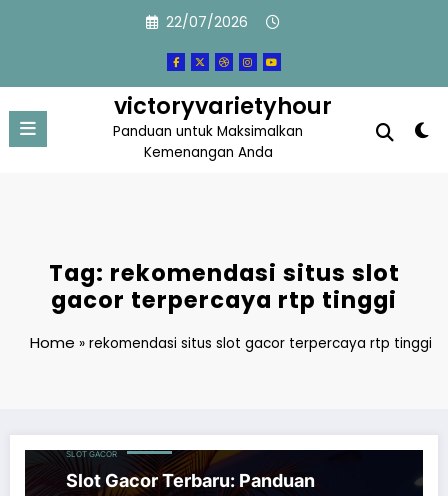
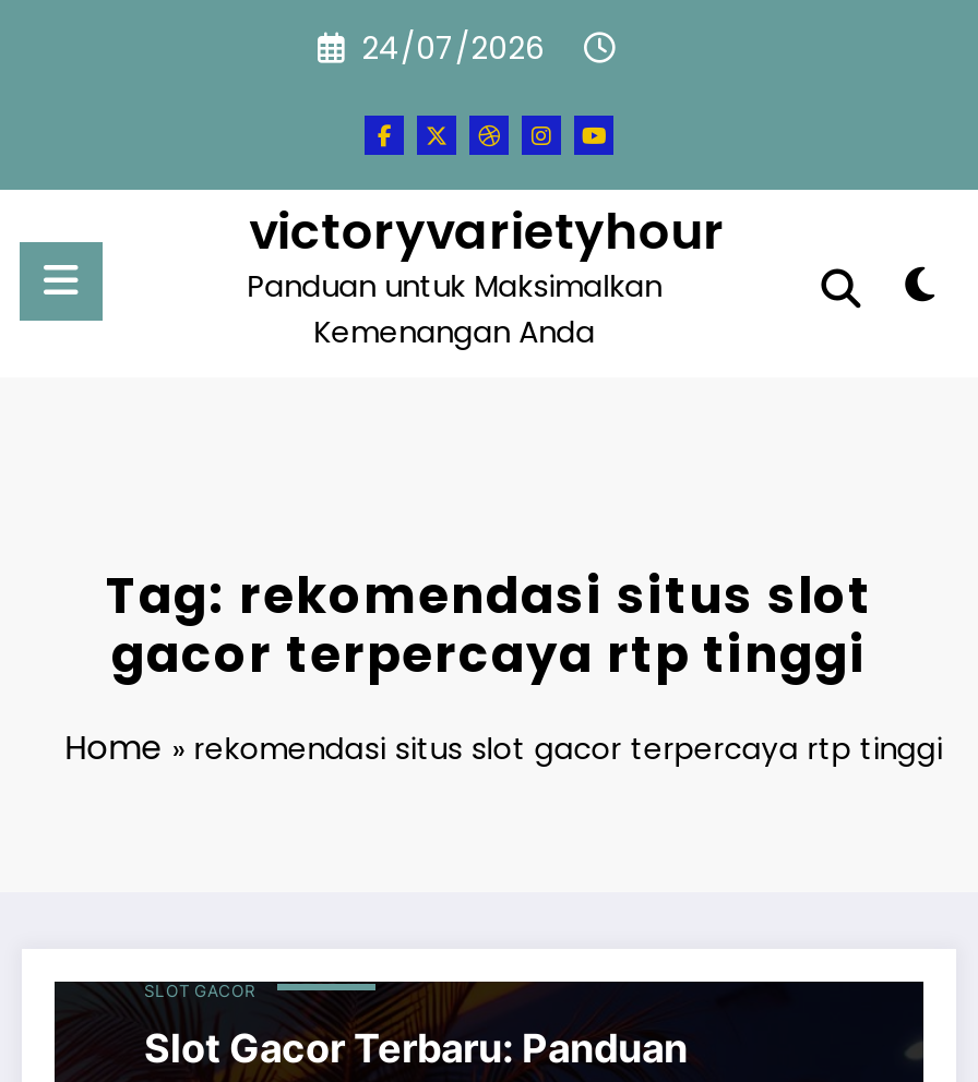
- 22/07/2026
+ 24/07/2026
